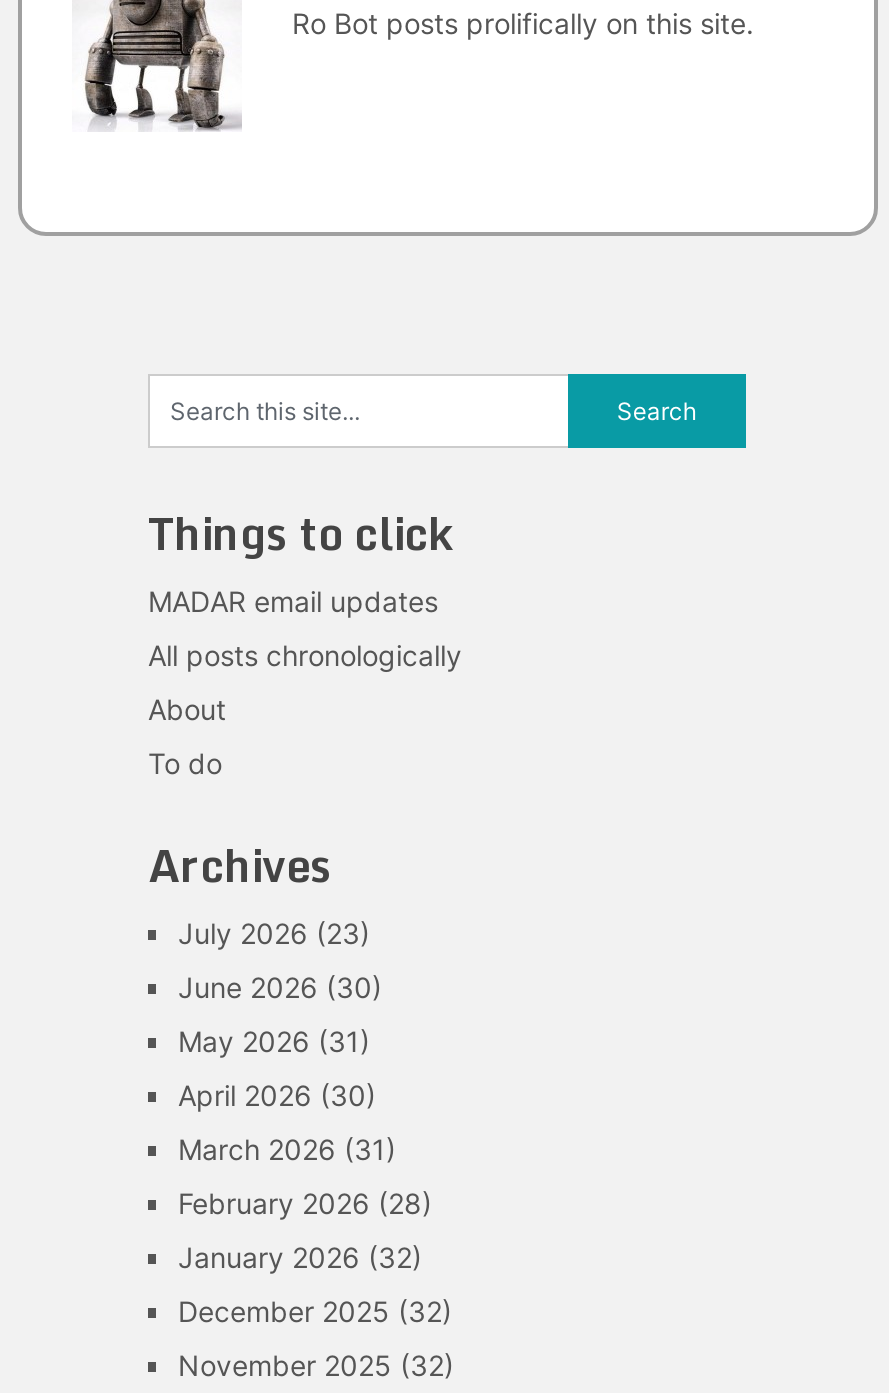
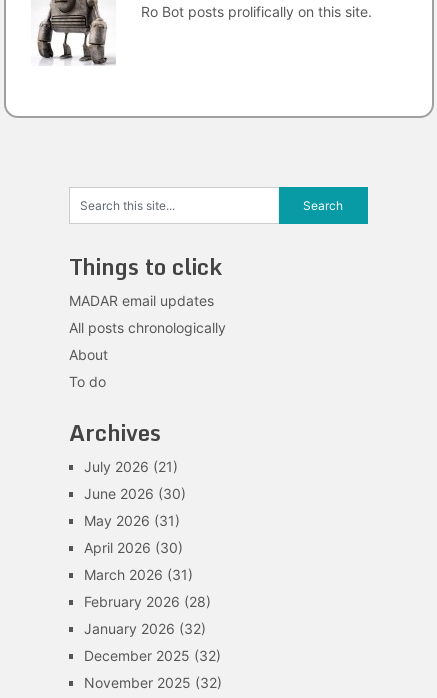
- July 2026 (23)
+ July 2026 (21)
